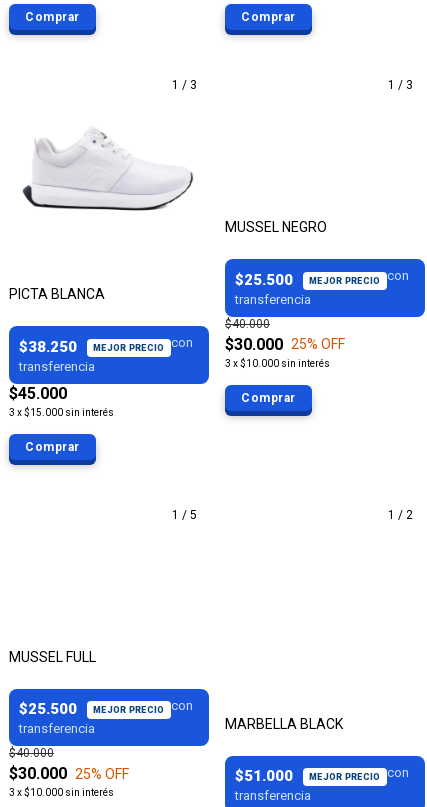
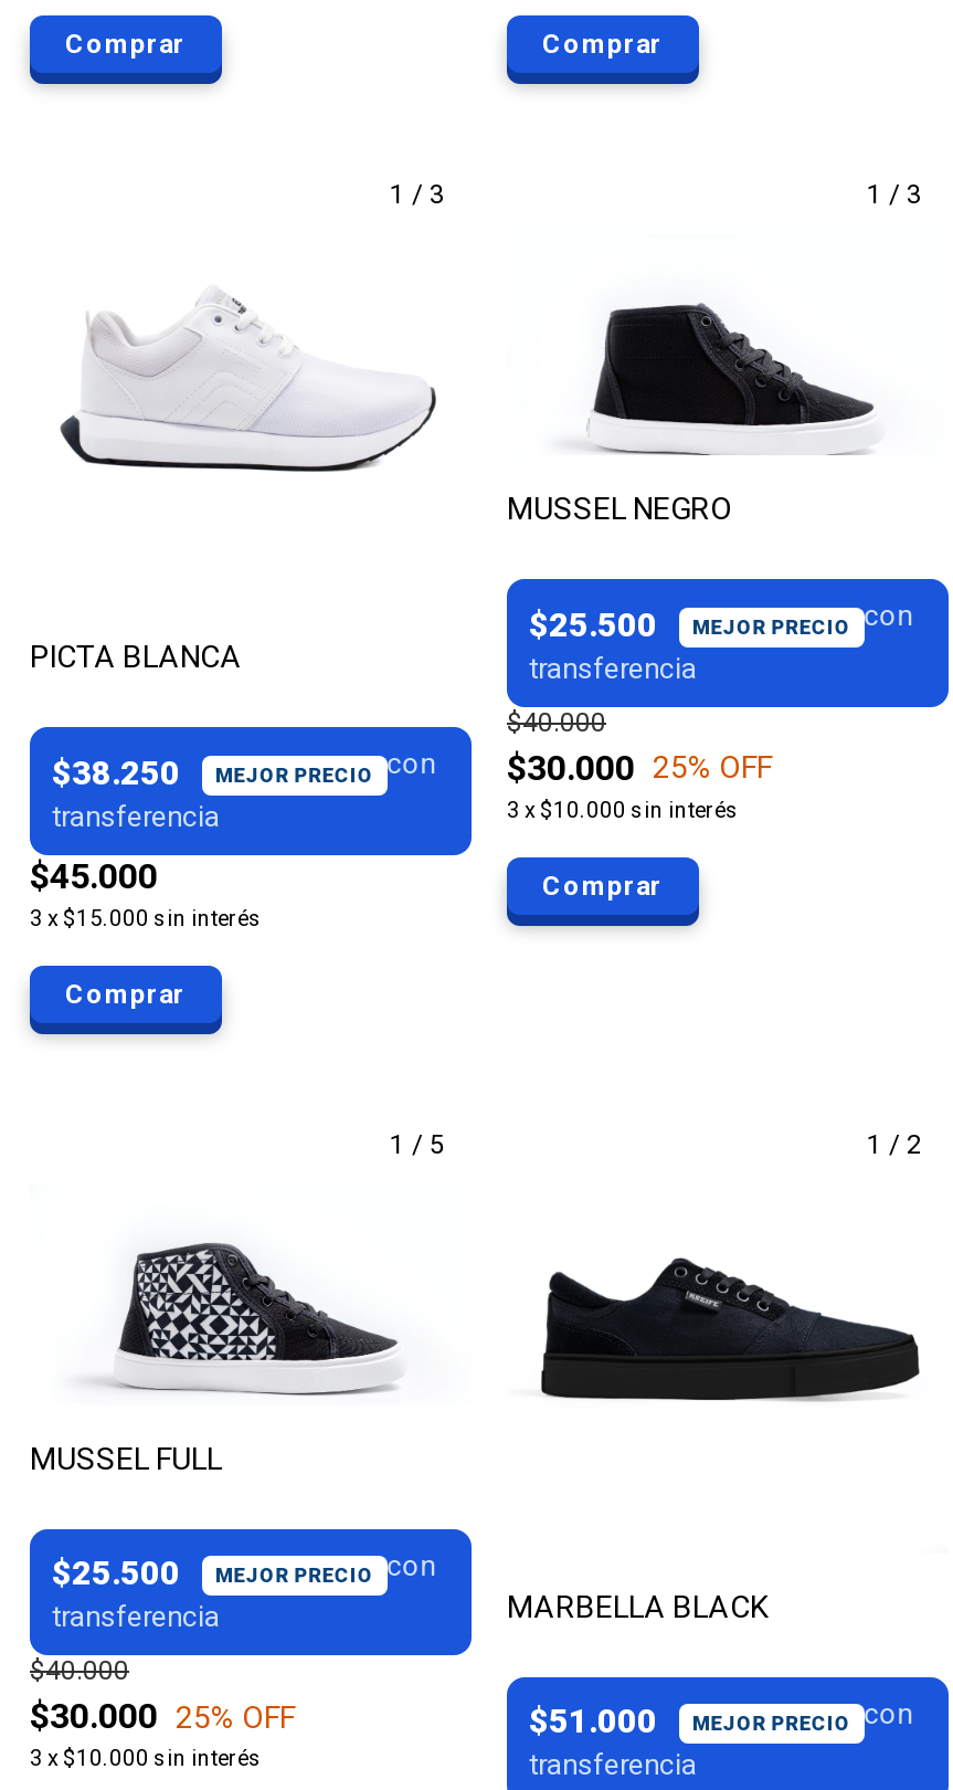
+ [image]

+ [image]

+ [image]
